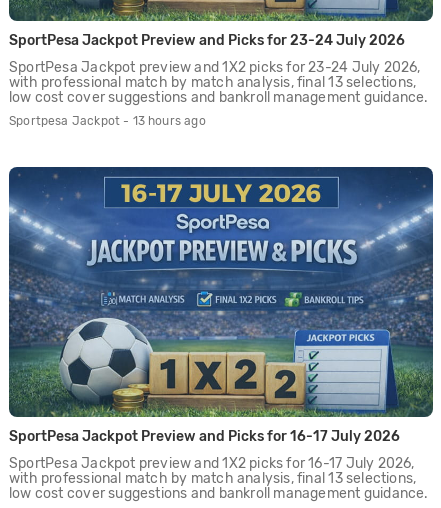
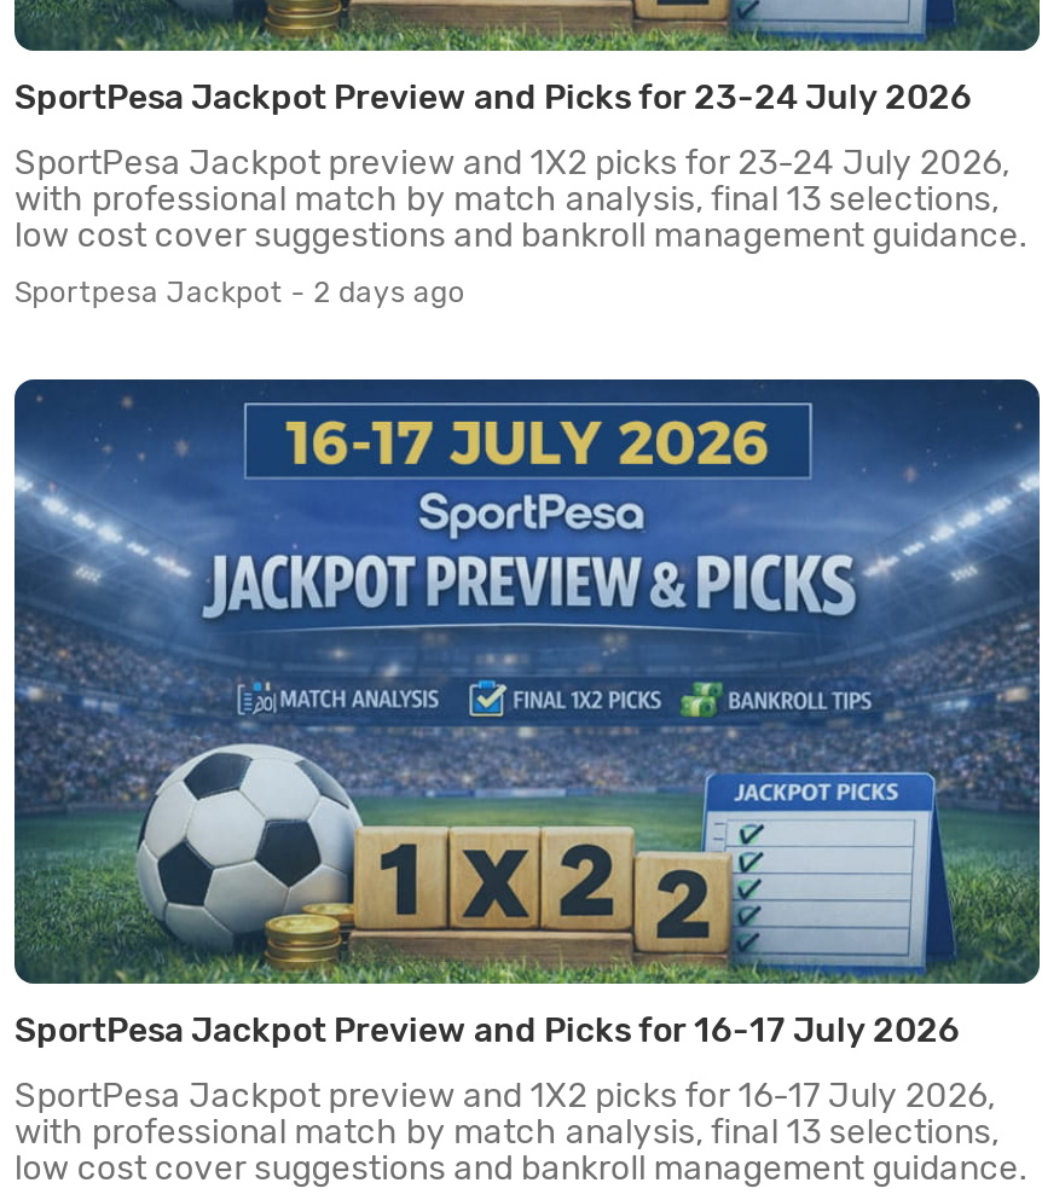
- Sportpesa Jackpot - 13 hours ago
+ Sportpesa Jackpot - 2 days ago
